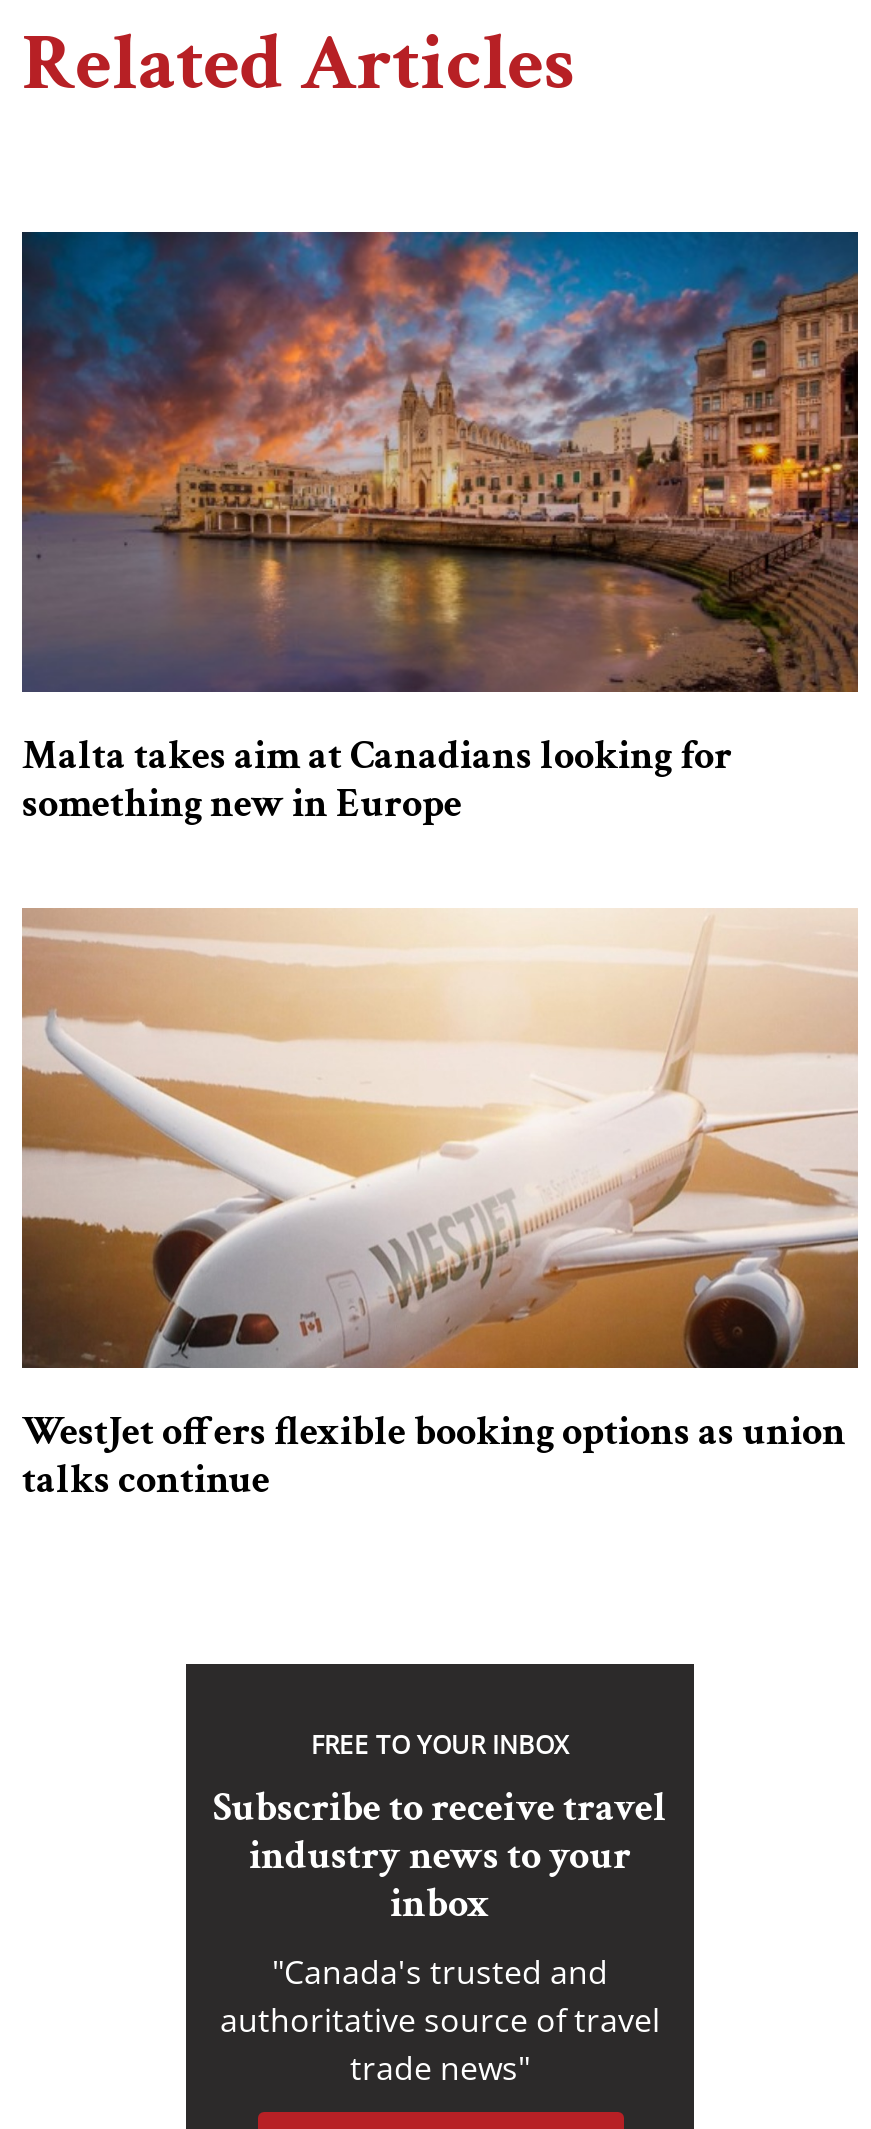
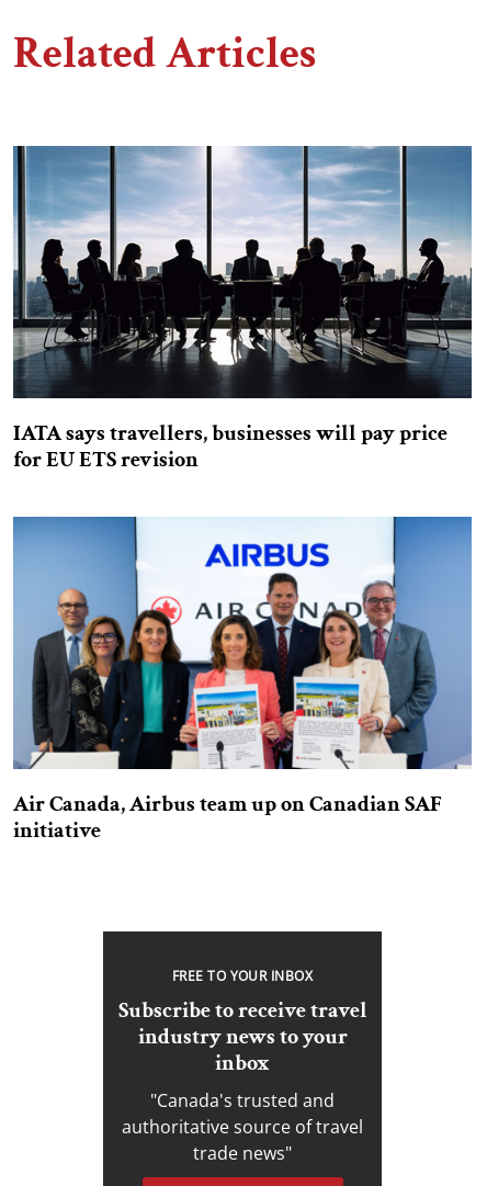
- [image]
- Malta takes aim at Canadians looking for
- something new in Europe
+ [image]
+ IATA says travellers, businesses will pay price
+ for EU ETS revision

- [image]
- WestJet offers flexible booking options as union
- talks continue
+ [image]
+ Air Canada, Airbus team up on Canadian SAF
+ initiative
